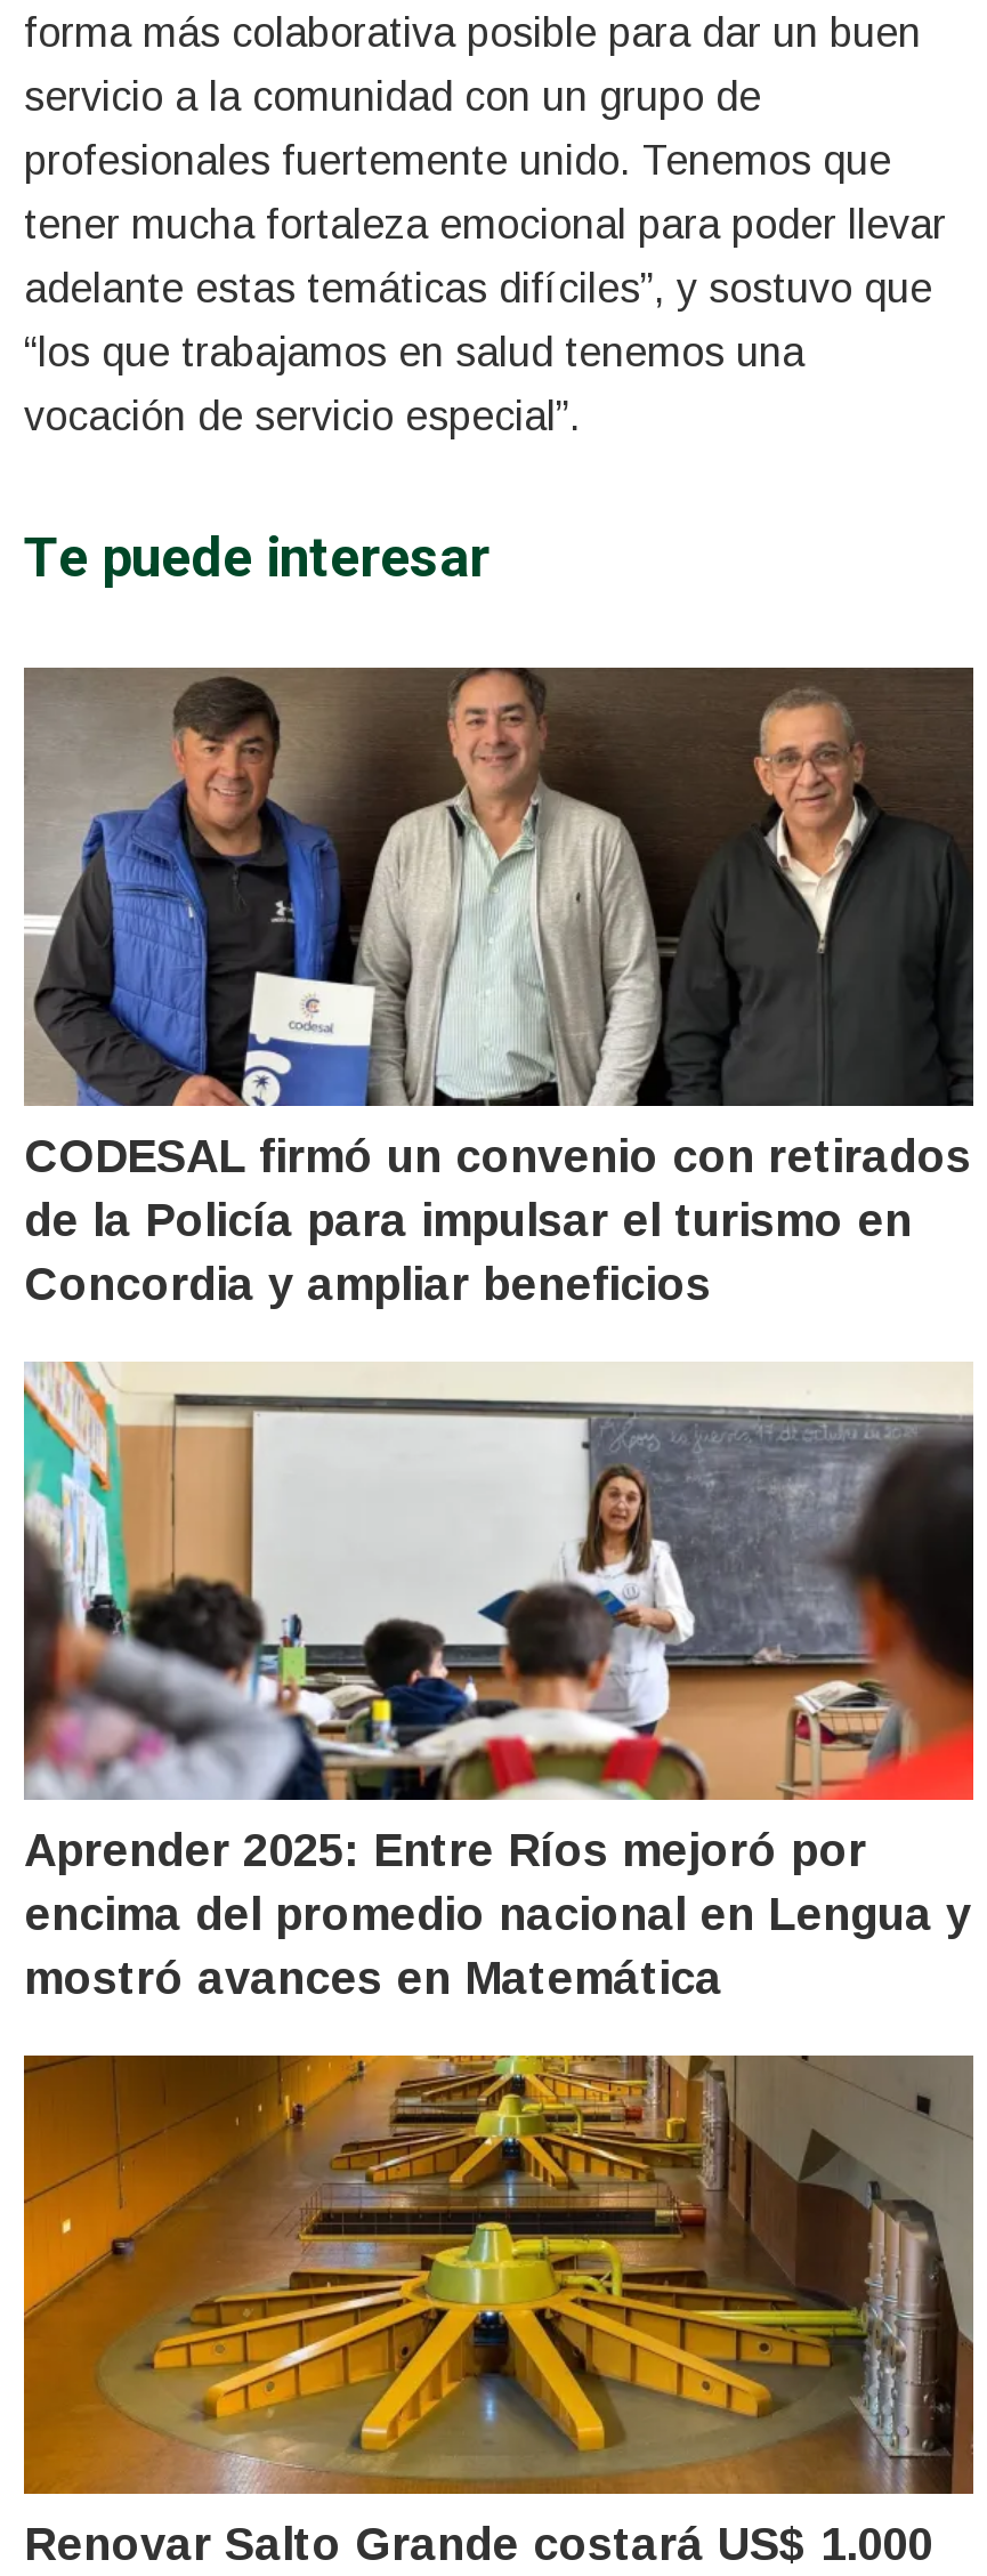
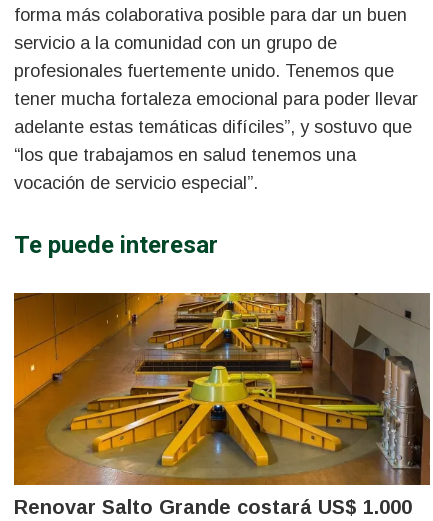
- [image]
- CODESAL firmó un convenio con retirados
- de la Policía para impulsar el turismo en
- Concordia y ampliar beneficios

- [image]
- Aprender 2025: Entre Ríos mejoró por
- encima del promedio nacional en Lengua y
- mostró avances en Matemática
